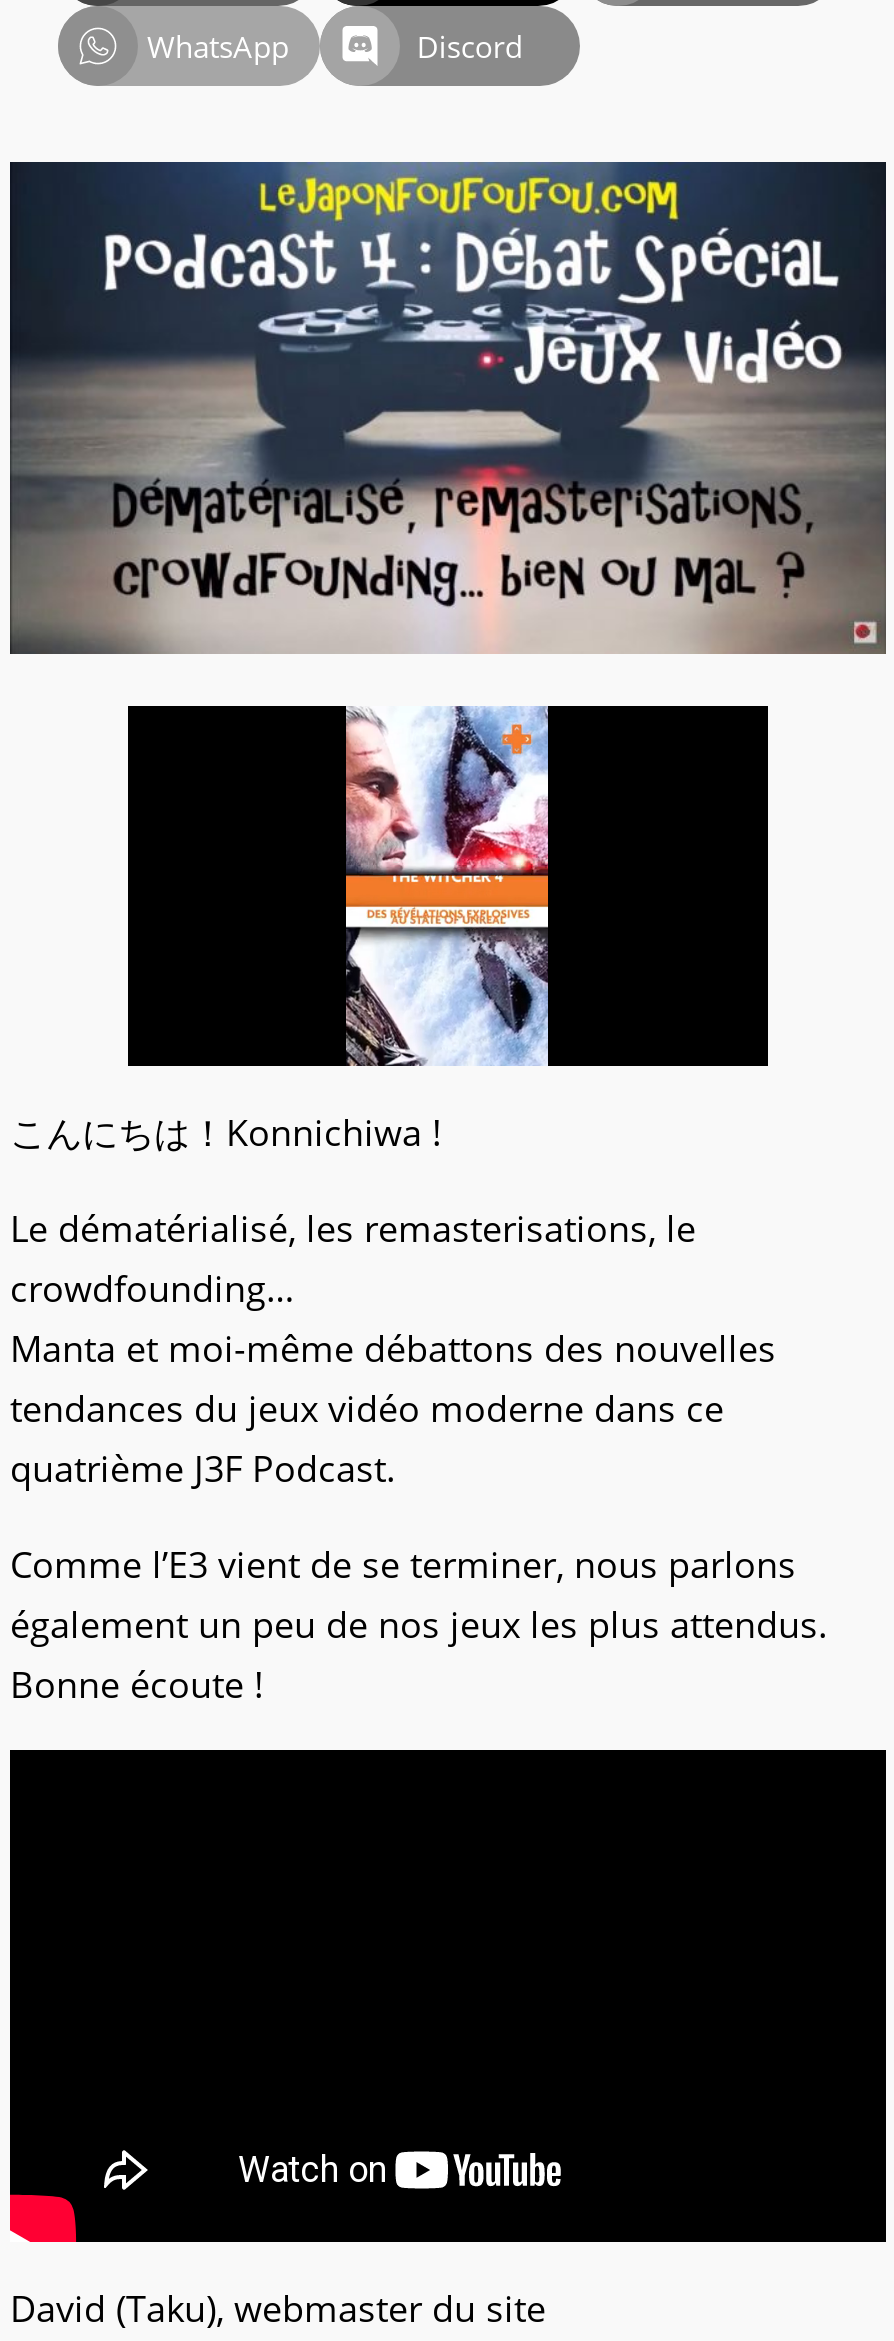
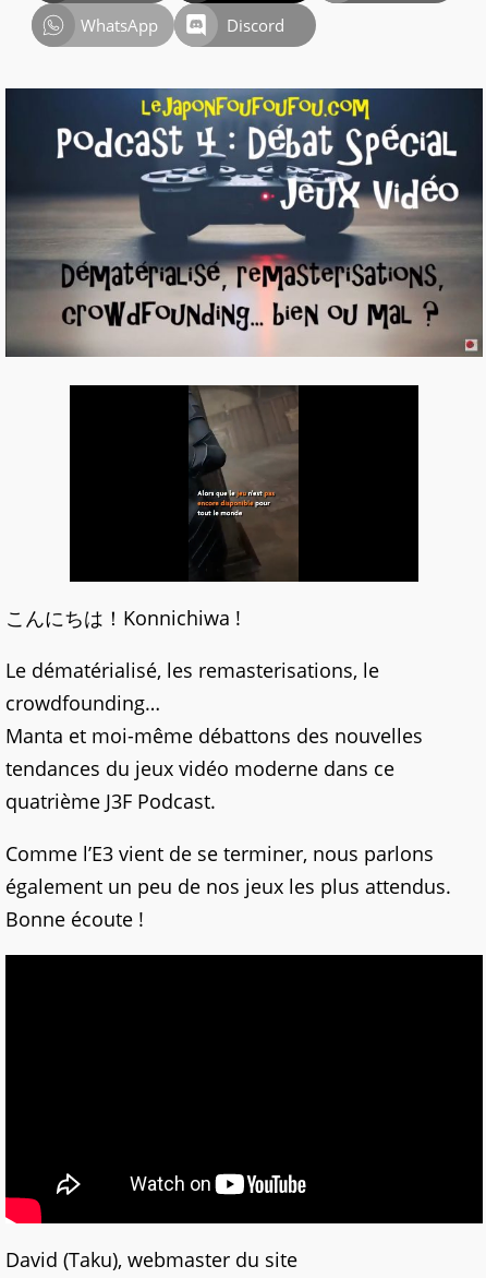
- [image]
+ [image]
